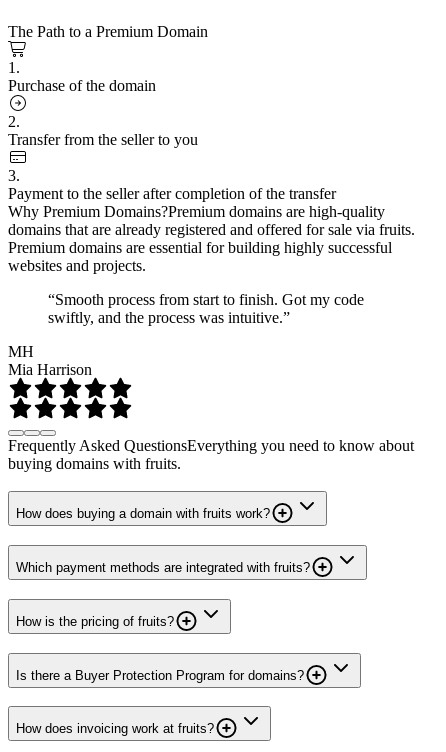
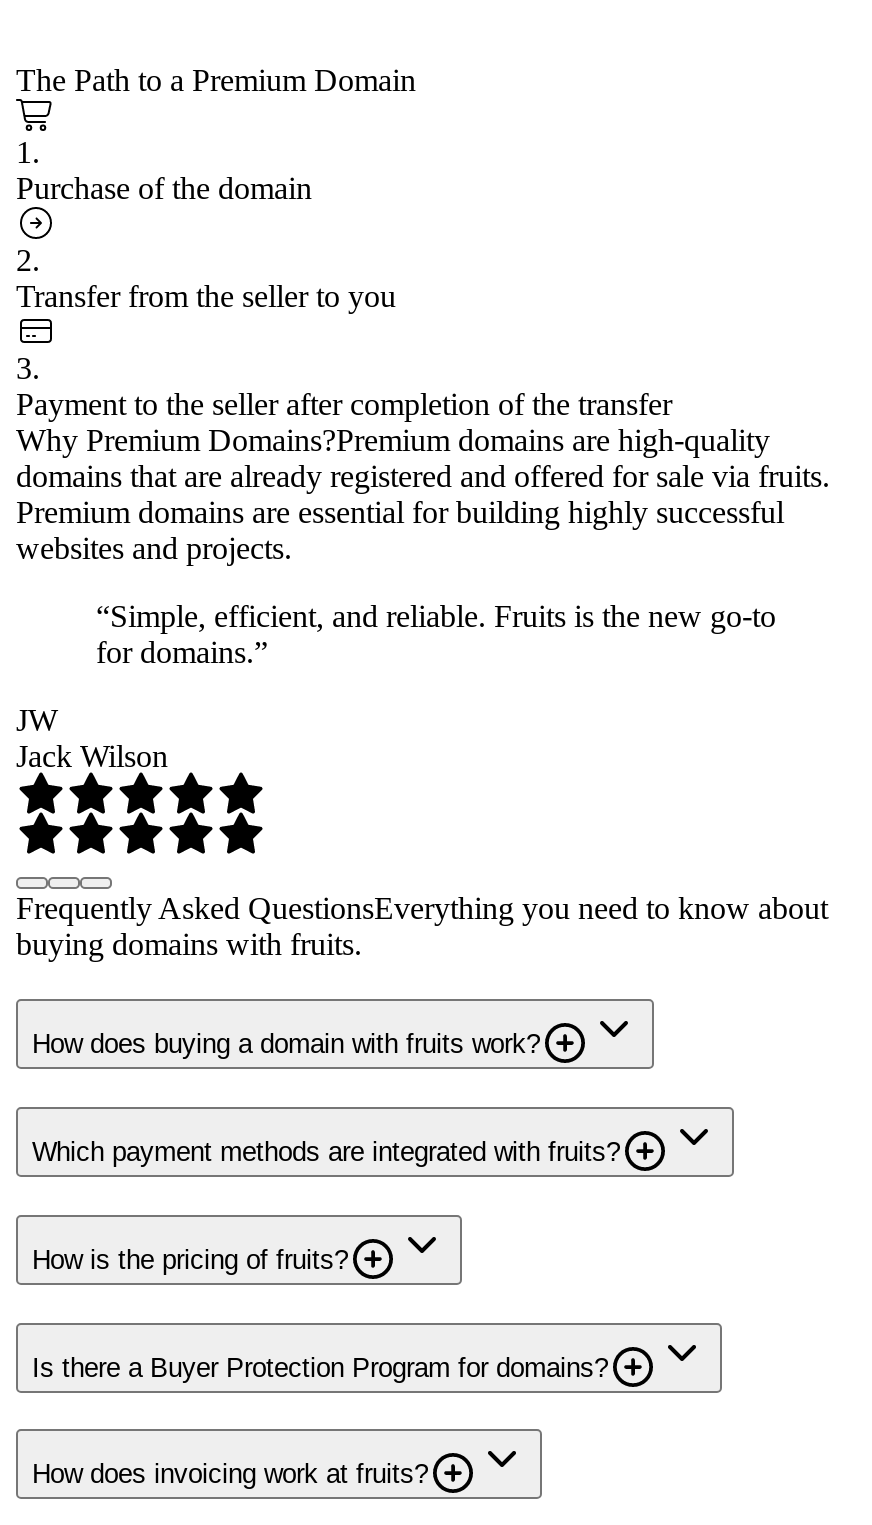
- “Smooth process from start to finish. Got my code
- swiftly, and the process was intuitive.”
+ “Simple, efficient, and reliable. Fruits is the new go-to
+ for domains.”

- MH
- Mia Harrison
+ JW
+ Jack Wilson
